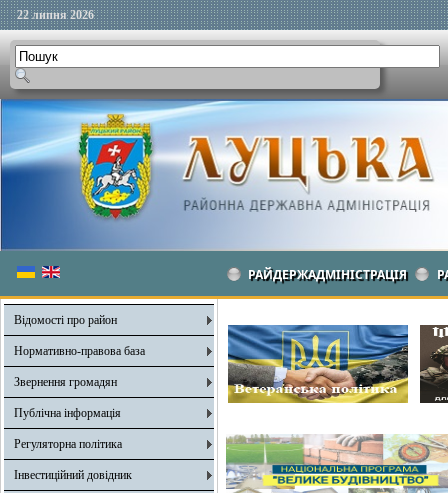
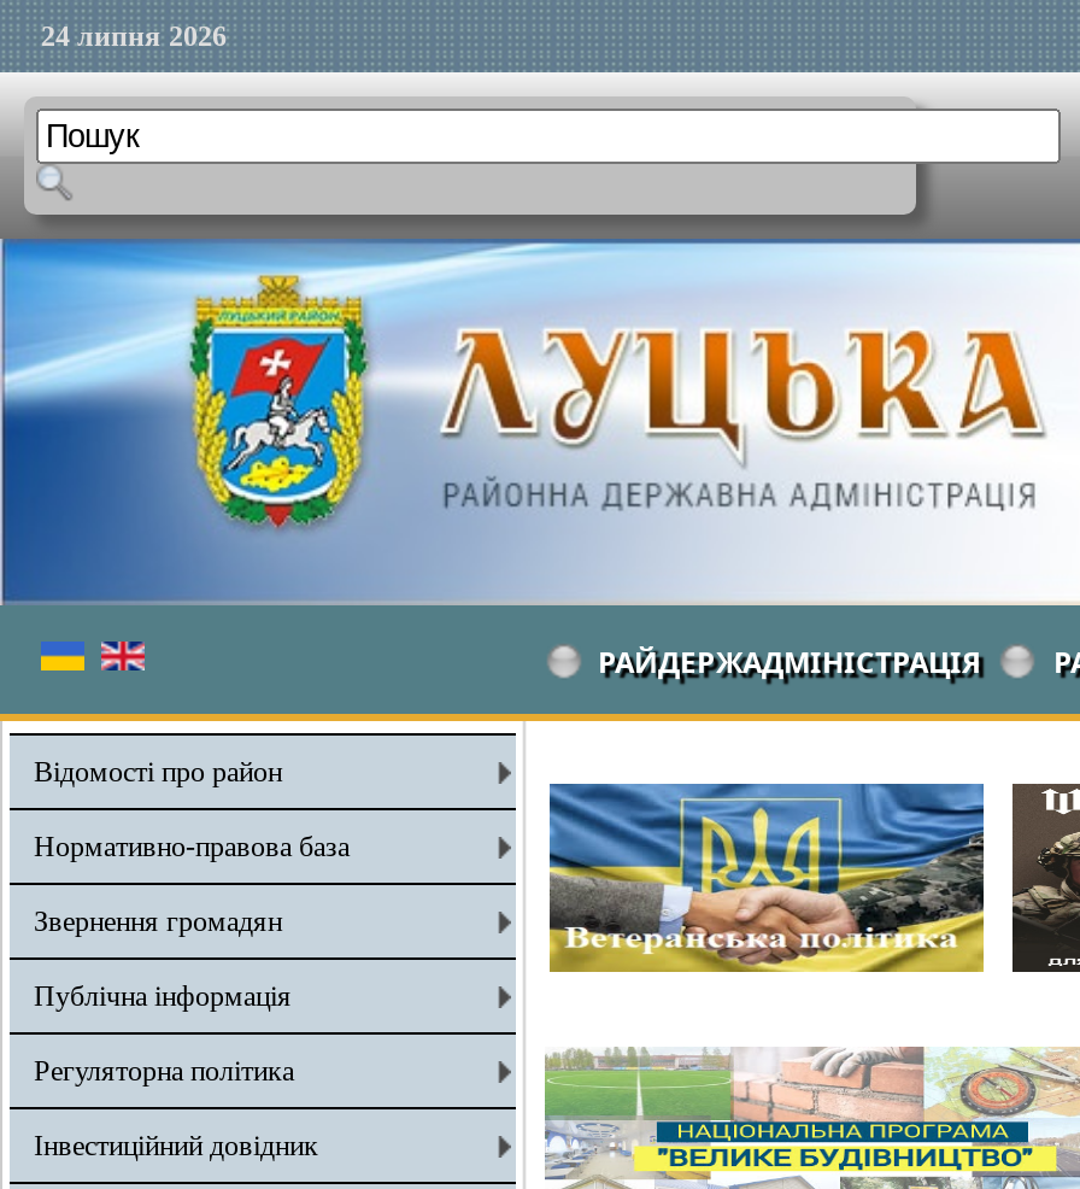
- 22 липня 2026
+ 24 липня 2026
